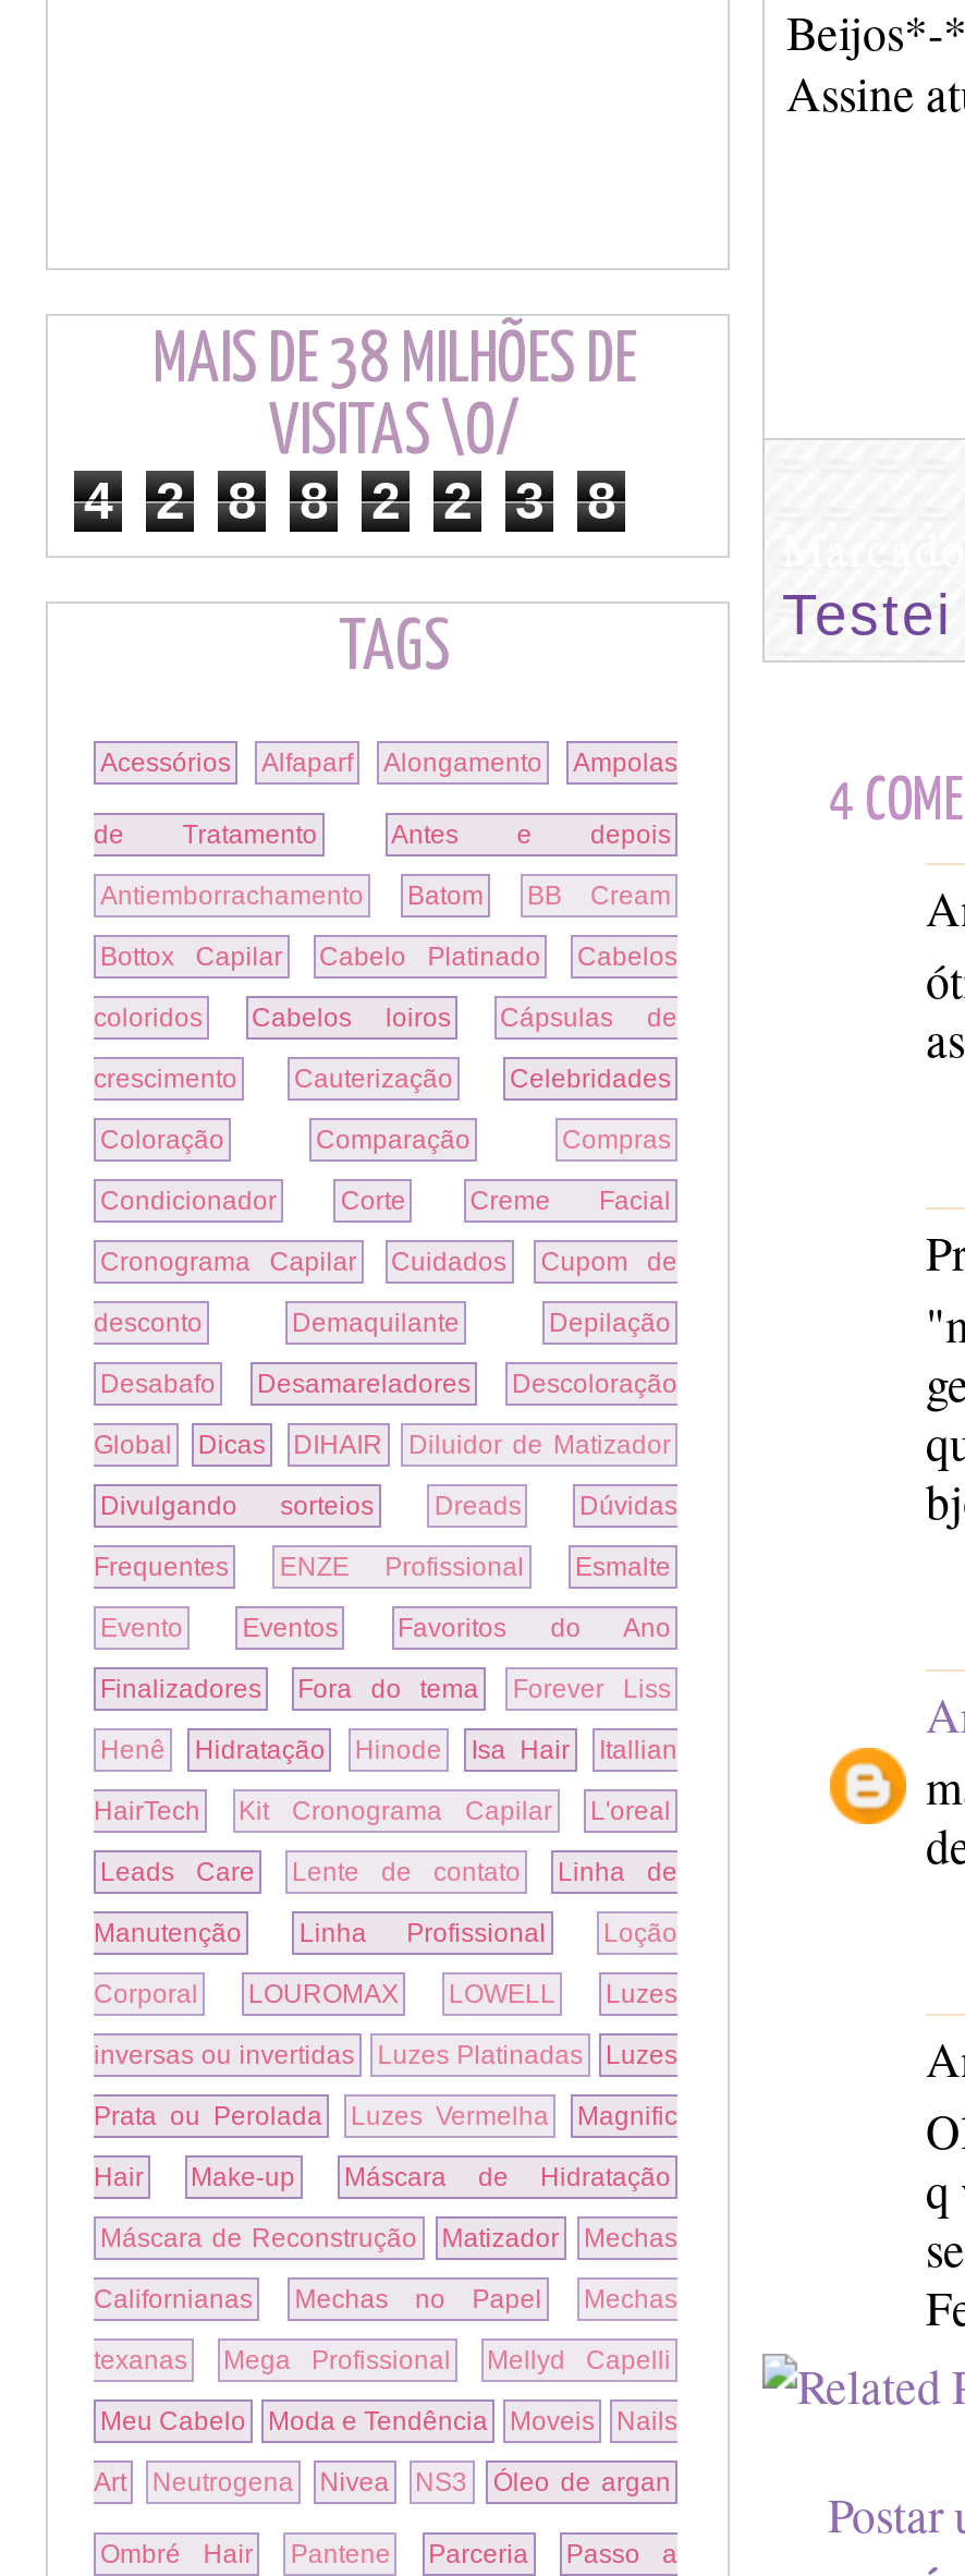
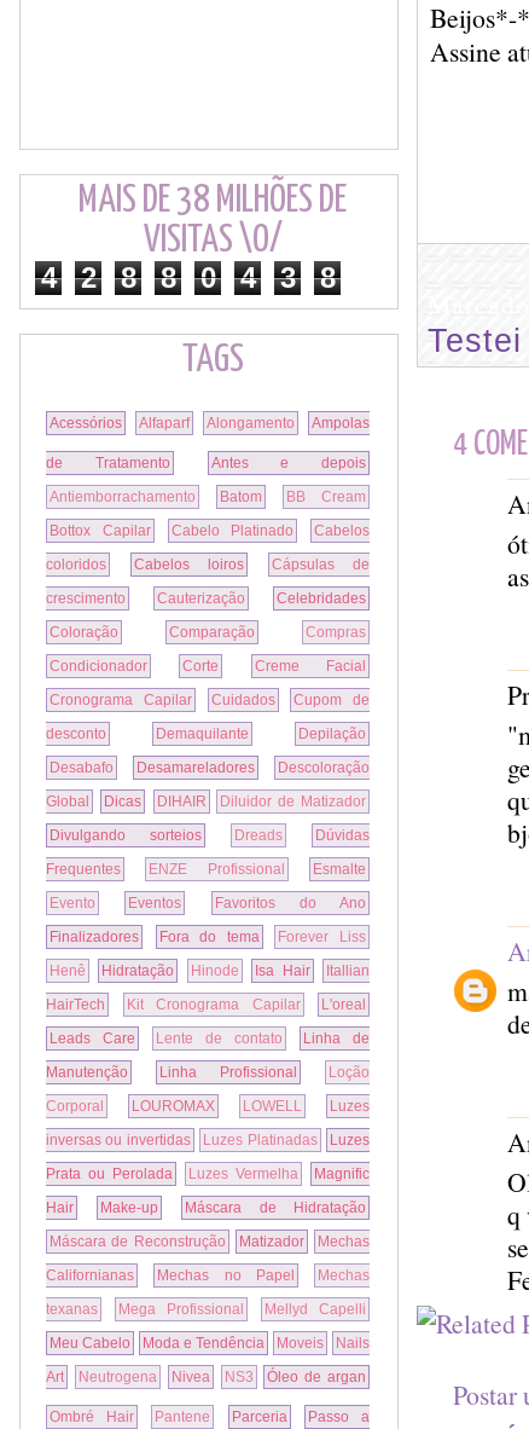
- 2
+ 0

- 2
+ 4
